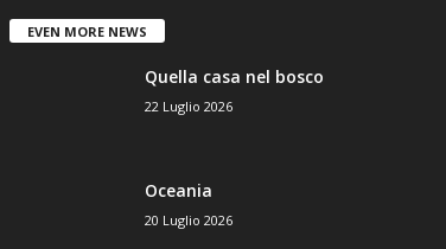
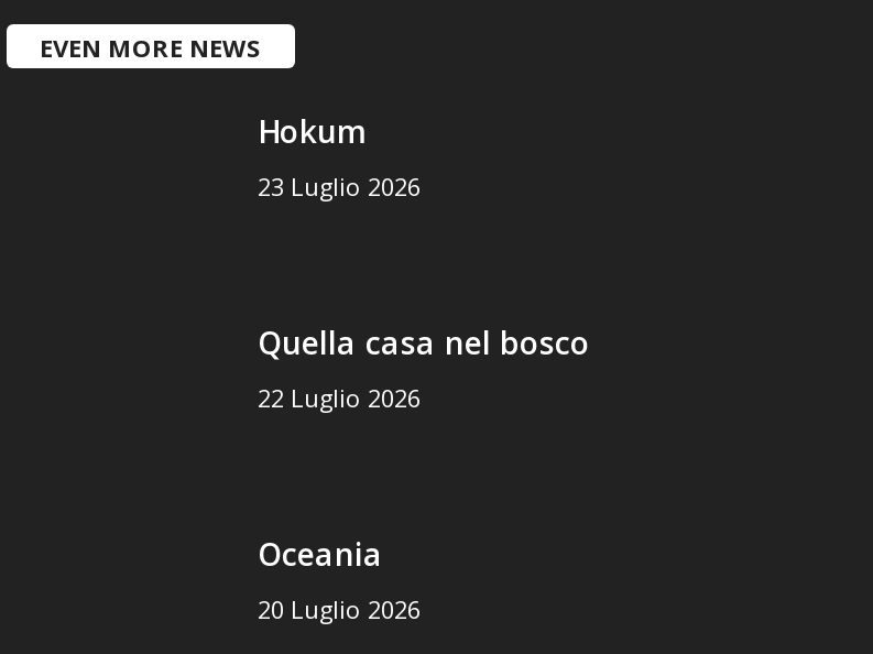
+ Hokum
+ 23 Luglio 2026
